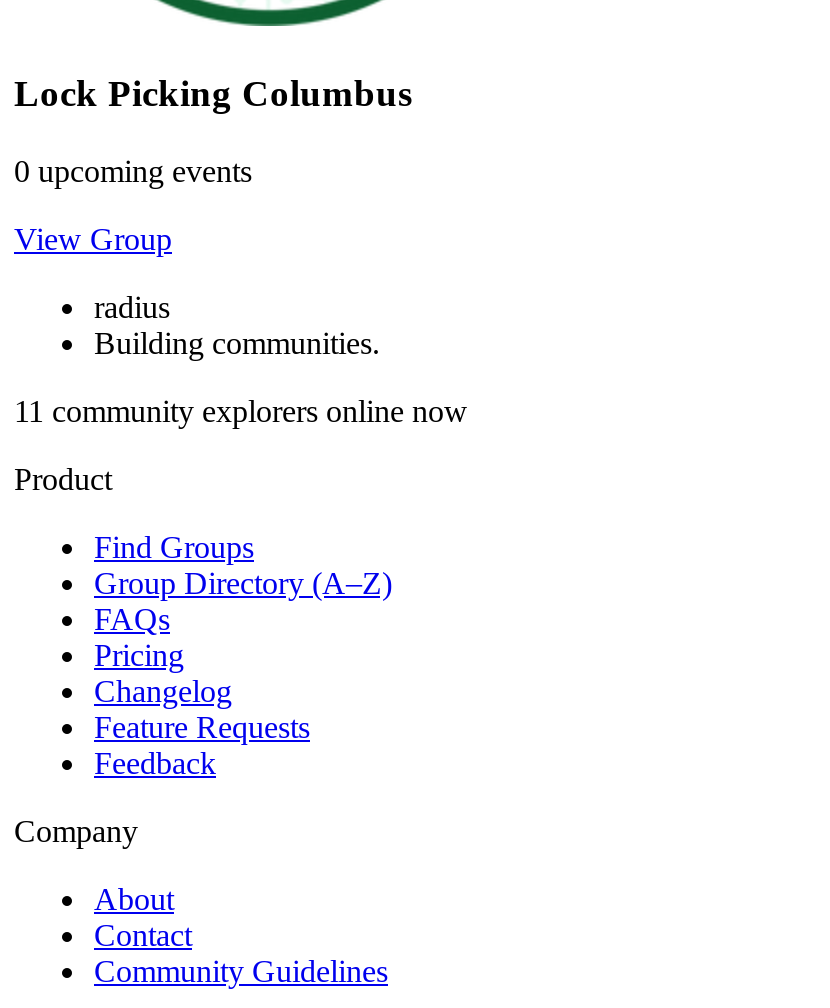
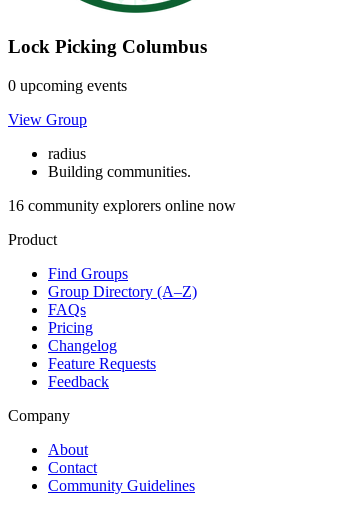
- 11 community explorers online now
+ 16 community explorers online now
